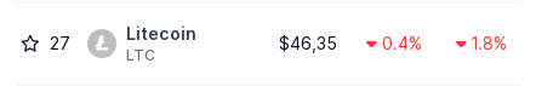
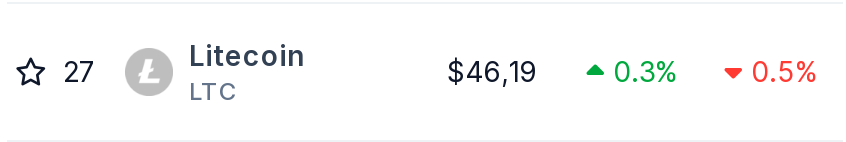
- $46,35
+ $46,19

- 0.4%
+ 0.3%

- 1.8%
+ 0.5%
